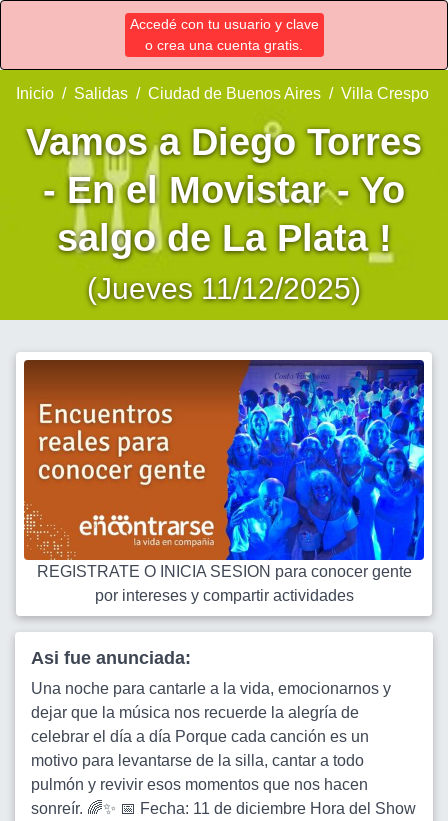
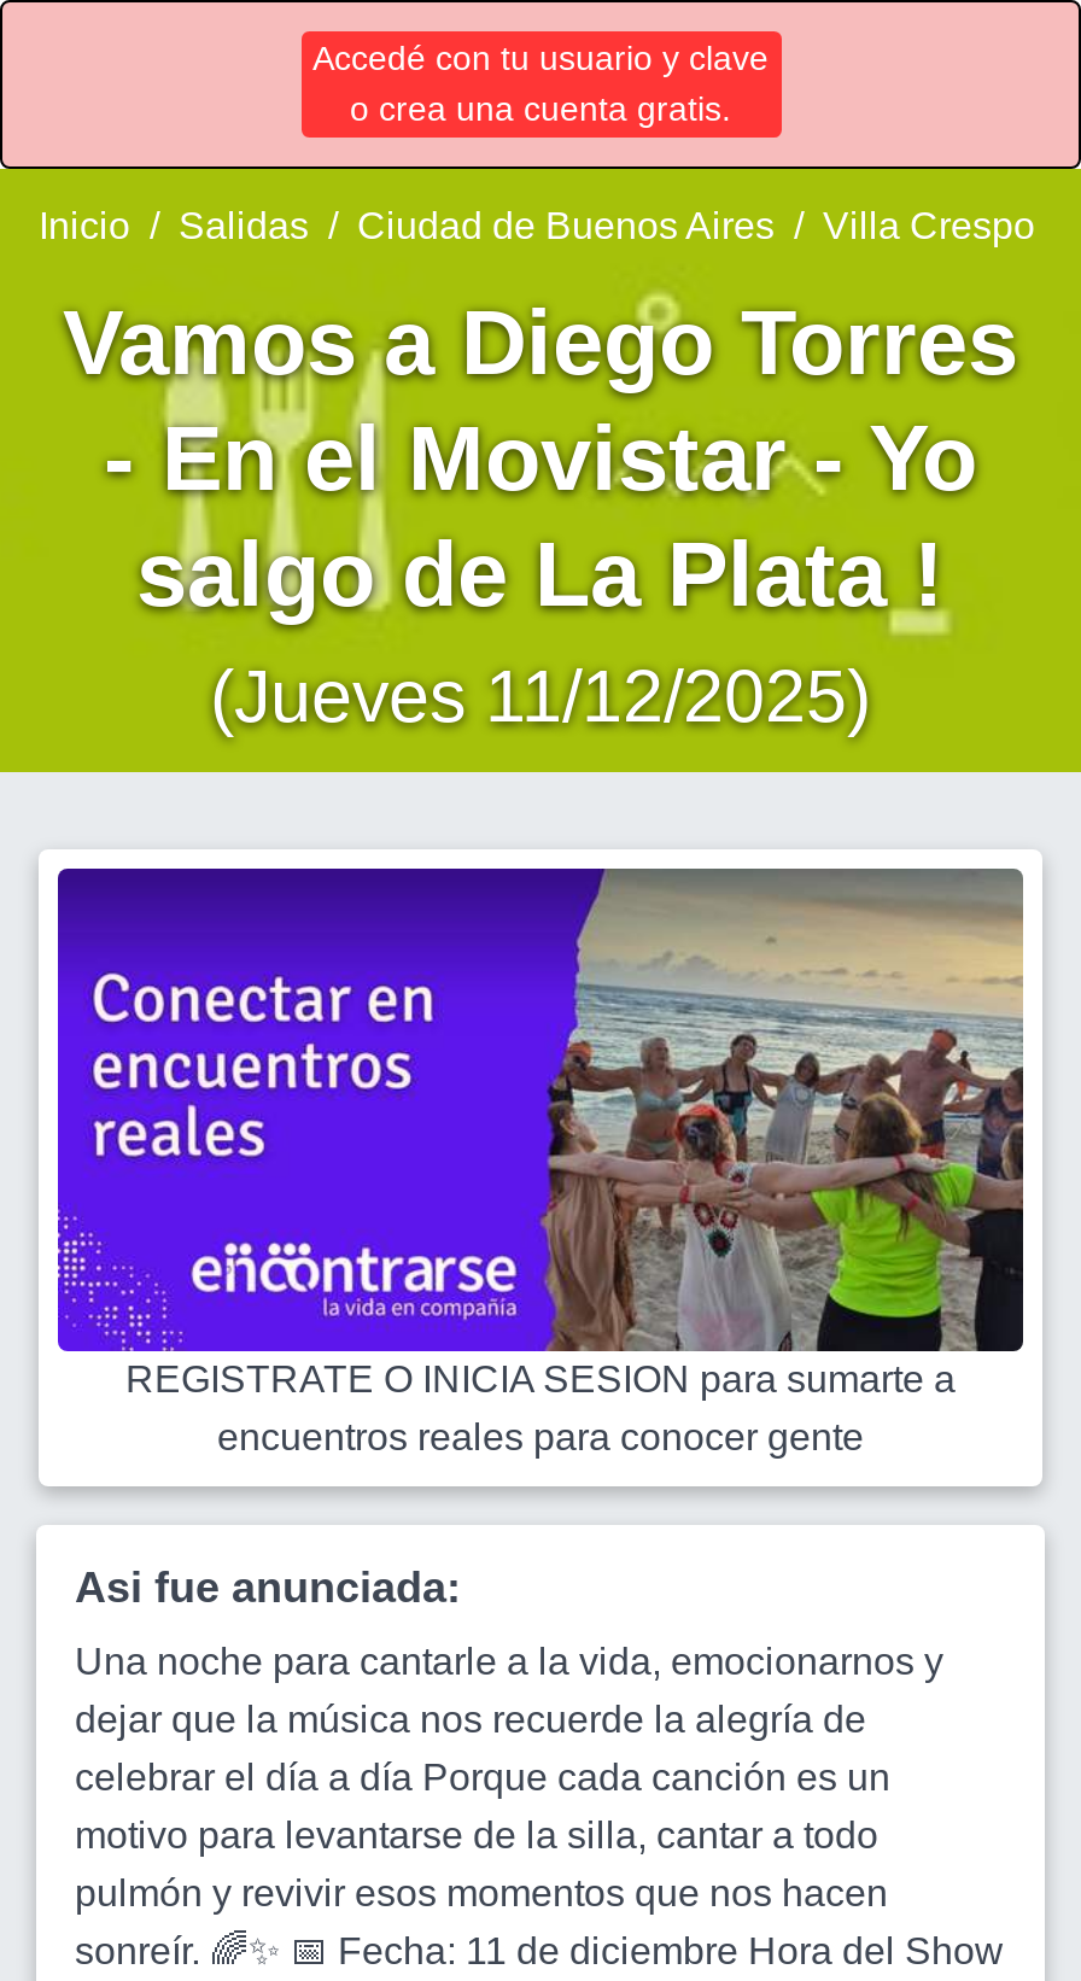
- [image]
- REGISTRATE O INICIA SESION para conocer gente
- por intereses y compartir actividades
+ [image]
+ REGISTRATE O INICIA SESION para sumarte a
+ encuentros reales para conocer gente
